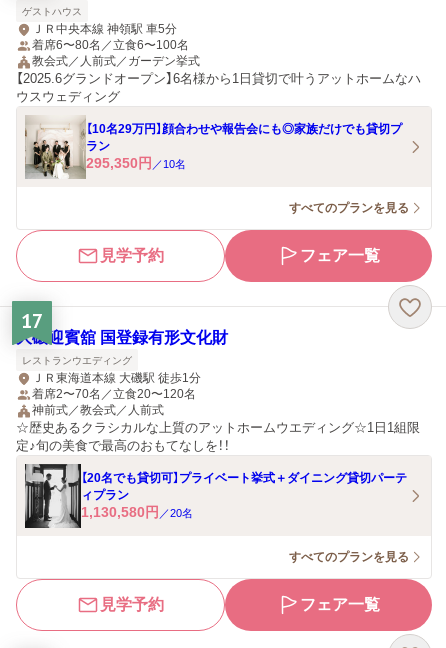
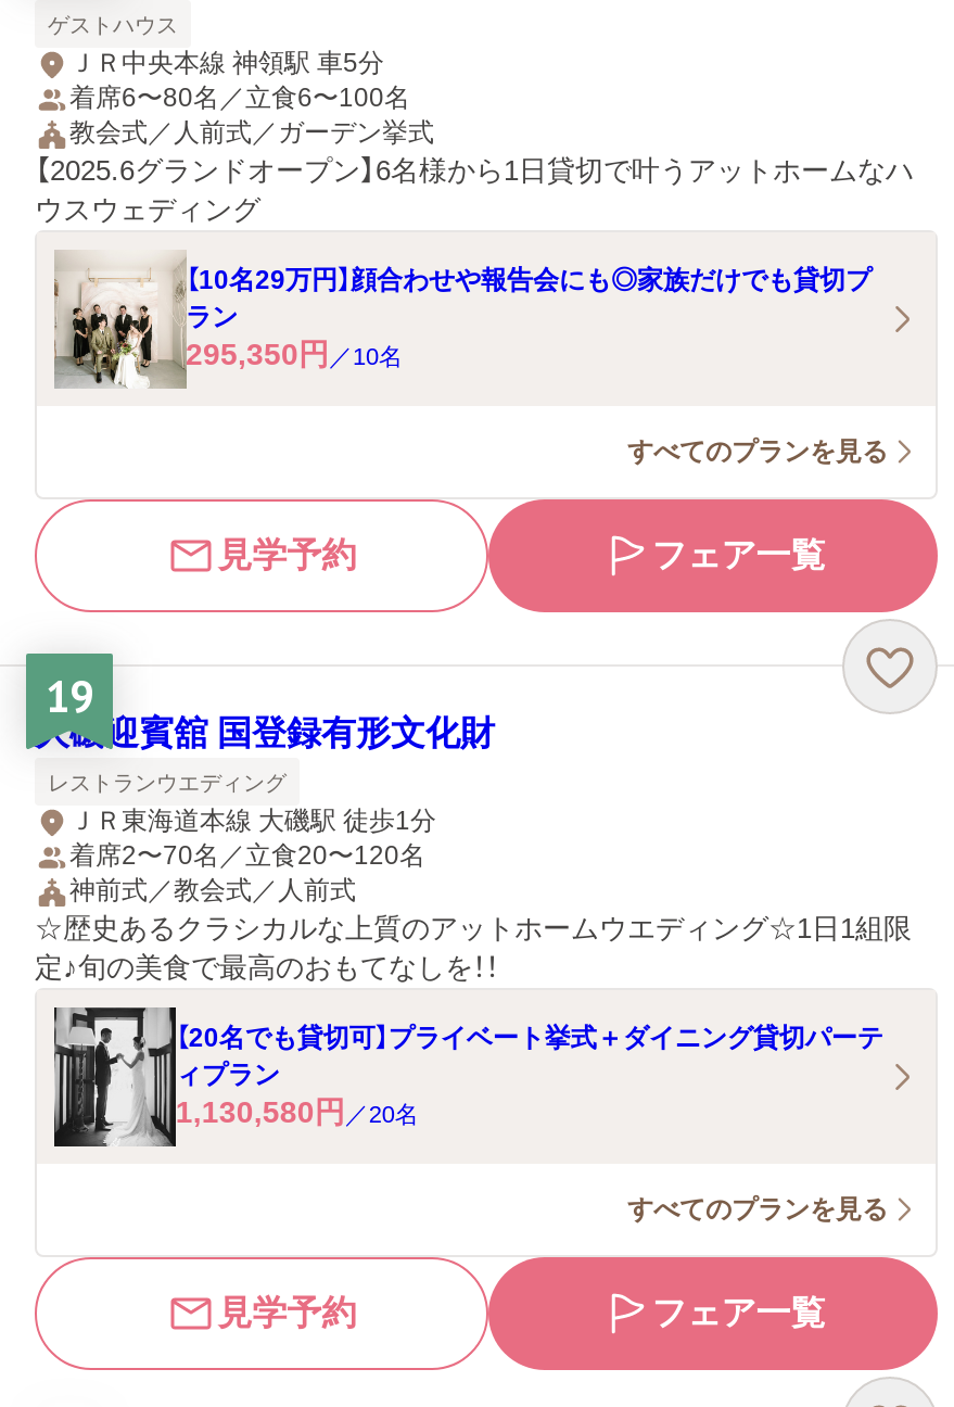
- 17
+ 19
